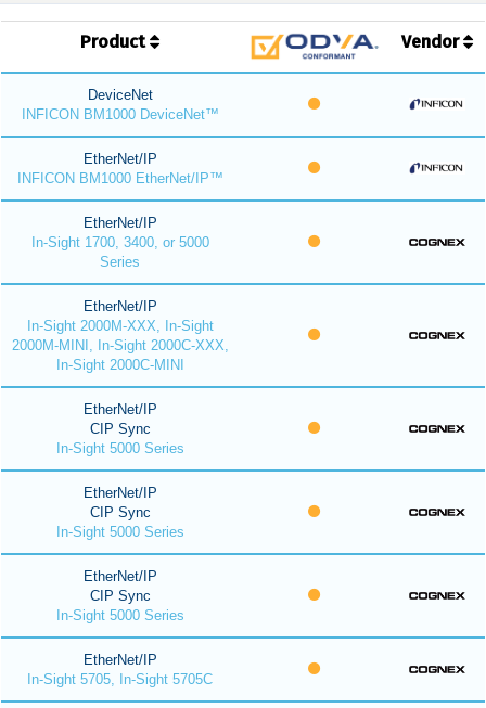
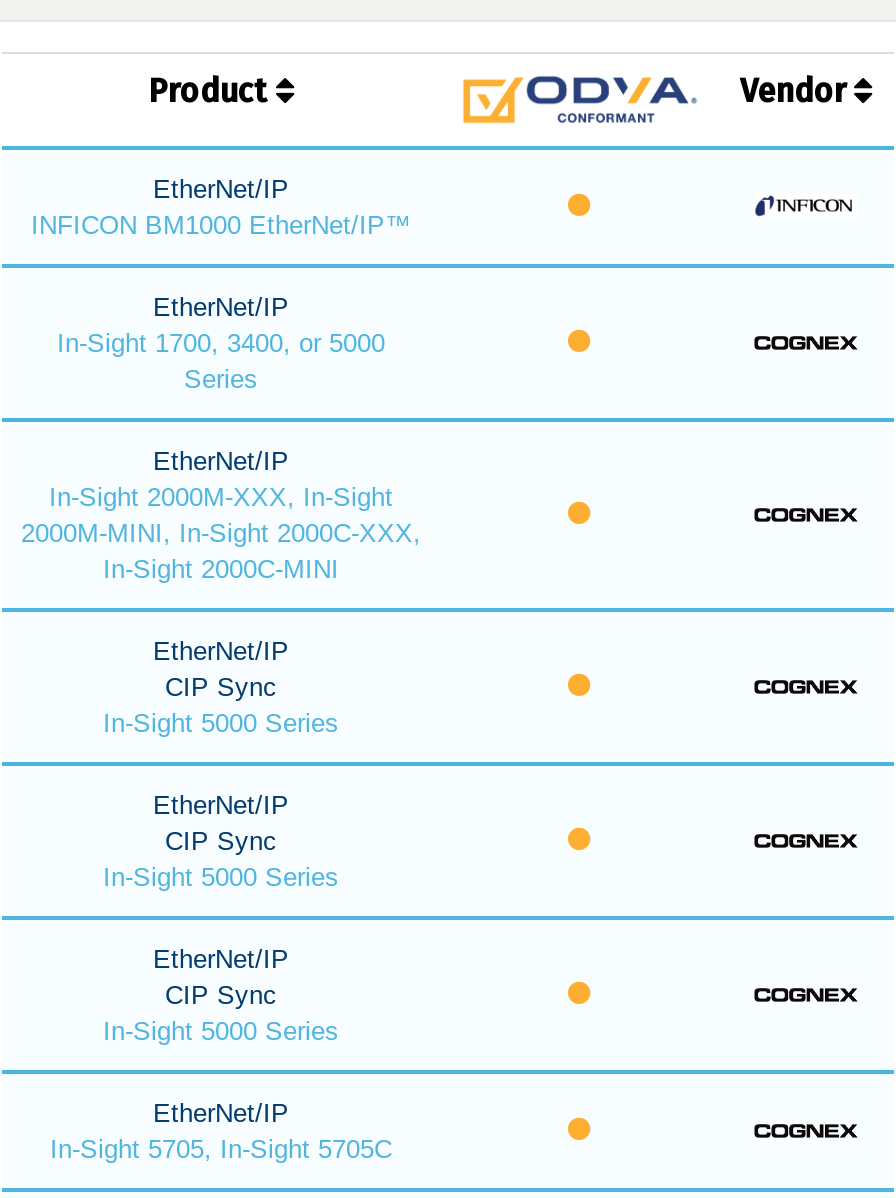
- DeviceNet
- INFICON BM1000 DeviceNet™
